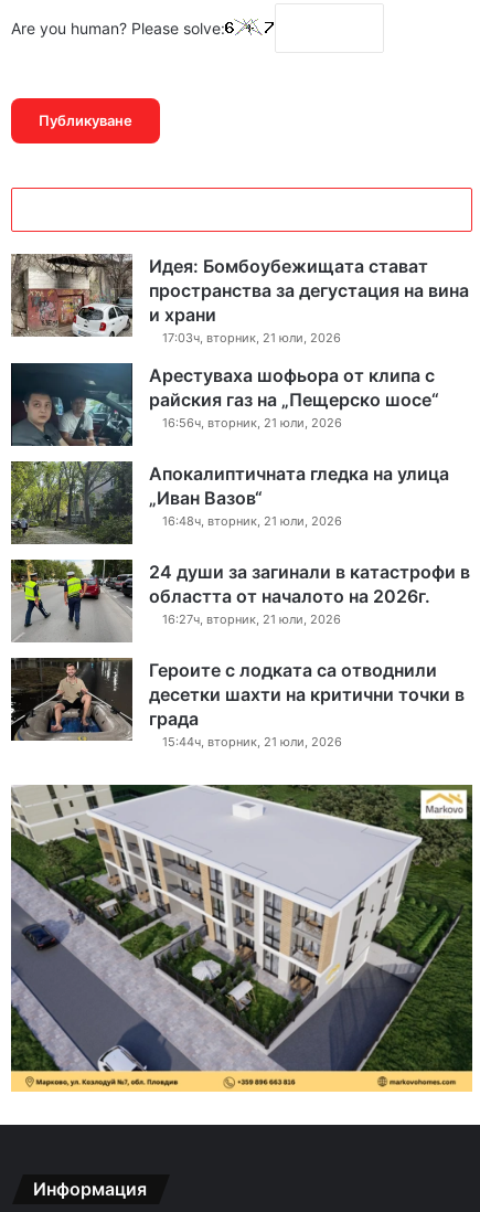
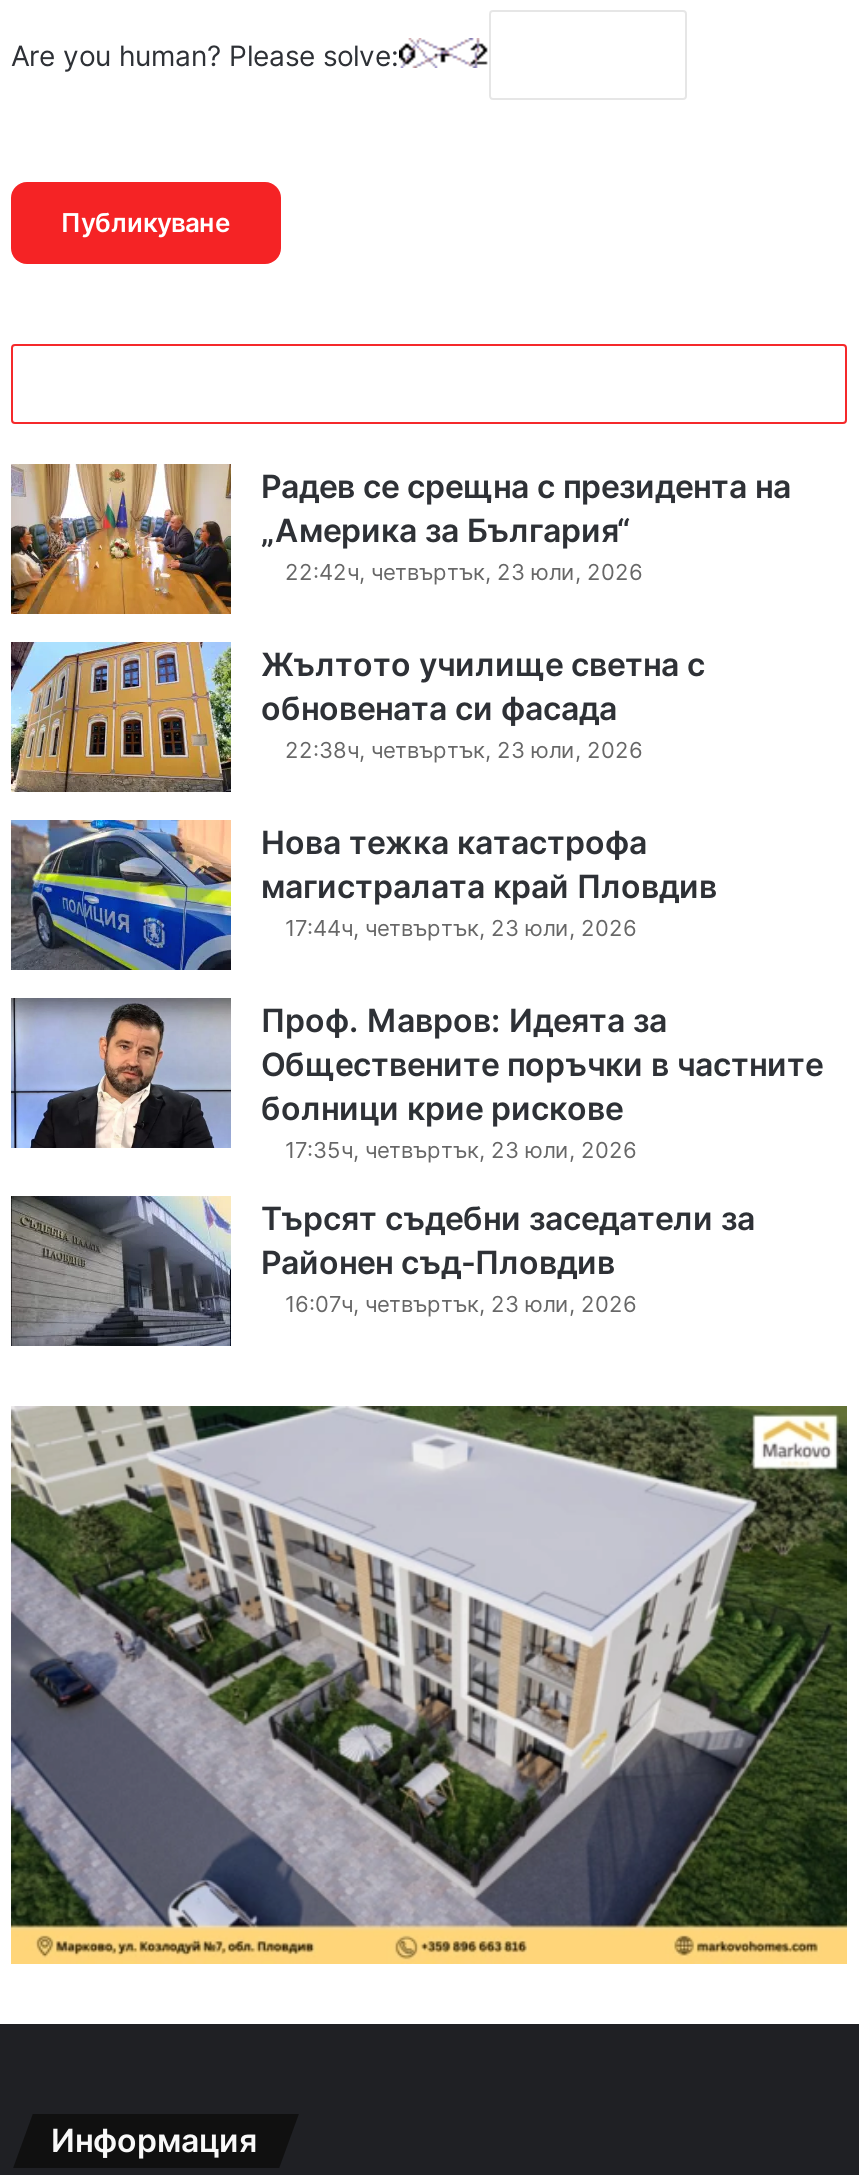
- [image]
- Идея: Бомбоубежищата стават
- пространства за дегустация на вина
- и храни
- 17:03ч, вторник, 21 юли, 2026
+ [image]
+ Радев се срещна с президента на
+ „Америка за България“
+ 22:42ч, четвъртък, 23 юли, 2026

- [image]
- Арестуваха шофьора от клипа с
- райския газ на „Пещерско шосе“
- 16:56ч, вторник, 21 юли, 2026
+ [image]
+ Жълтото училище светна с
+ обновената си фасада
+ 22:38ч, четвъртък, 23 юли, 2026

- [image]
- Апокалиптичната гледка на улица
- „Иван Вазов“
- 16:48ч, вторник, 21 юли, 2026
+ [image]
+ Нова тежка катастрофа
+ магистралата край Пловдив
+ 17:44ч, четвъртък, 23 юли, 2026

- [image]
- 24 души за загинали в катастрофи в
- областта от началото на 2026г.
- 16:27ч, вторник, 21 юли, 2026
+ [image]
+ Проф. Мавров: Идеята за
+ Обществените поръчки в частните
+ болници крие рискове
+ 17:35ч, четвъртък, 23 юли, 2026

- [image]
- Героите с лодката са отводнили
- десетки шахти на критични точки в
- града
- 15:44ч, вторник, 21 юли, 2026
+ [image]
+ Търсят съдебни заседатели за
+ Районен съд-Пловдив
+ 16:07ч, четвъртък, 23 юли, 2026
